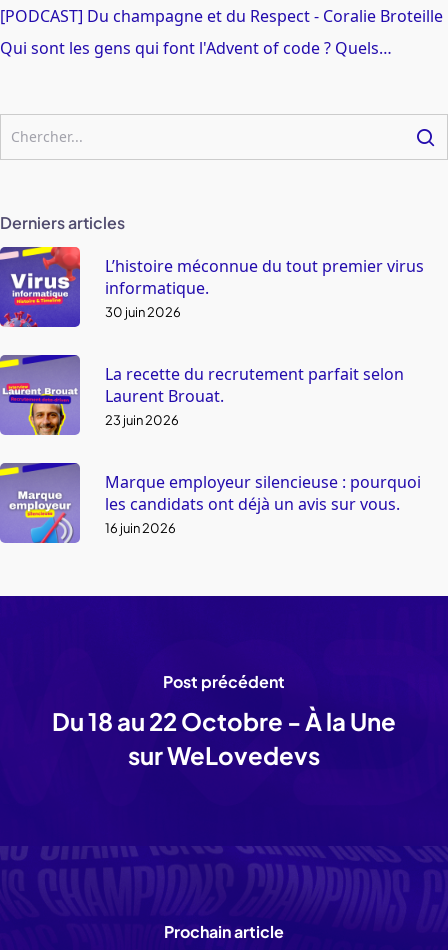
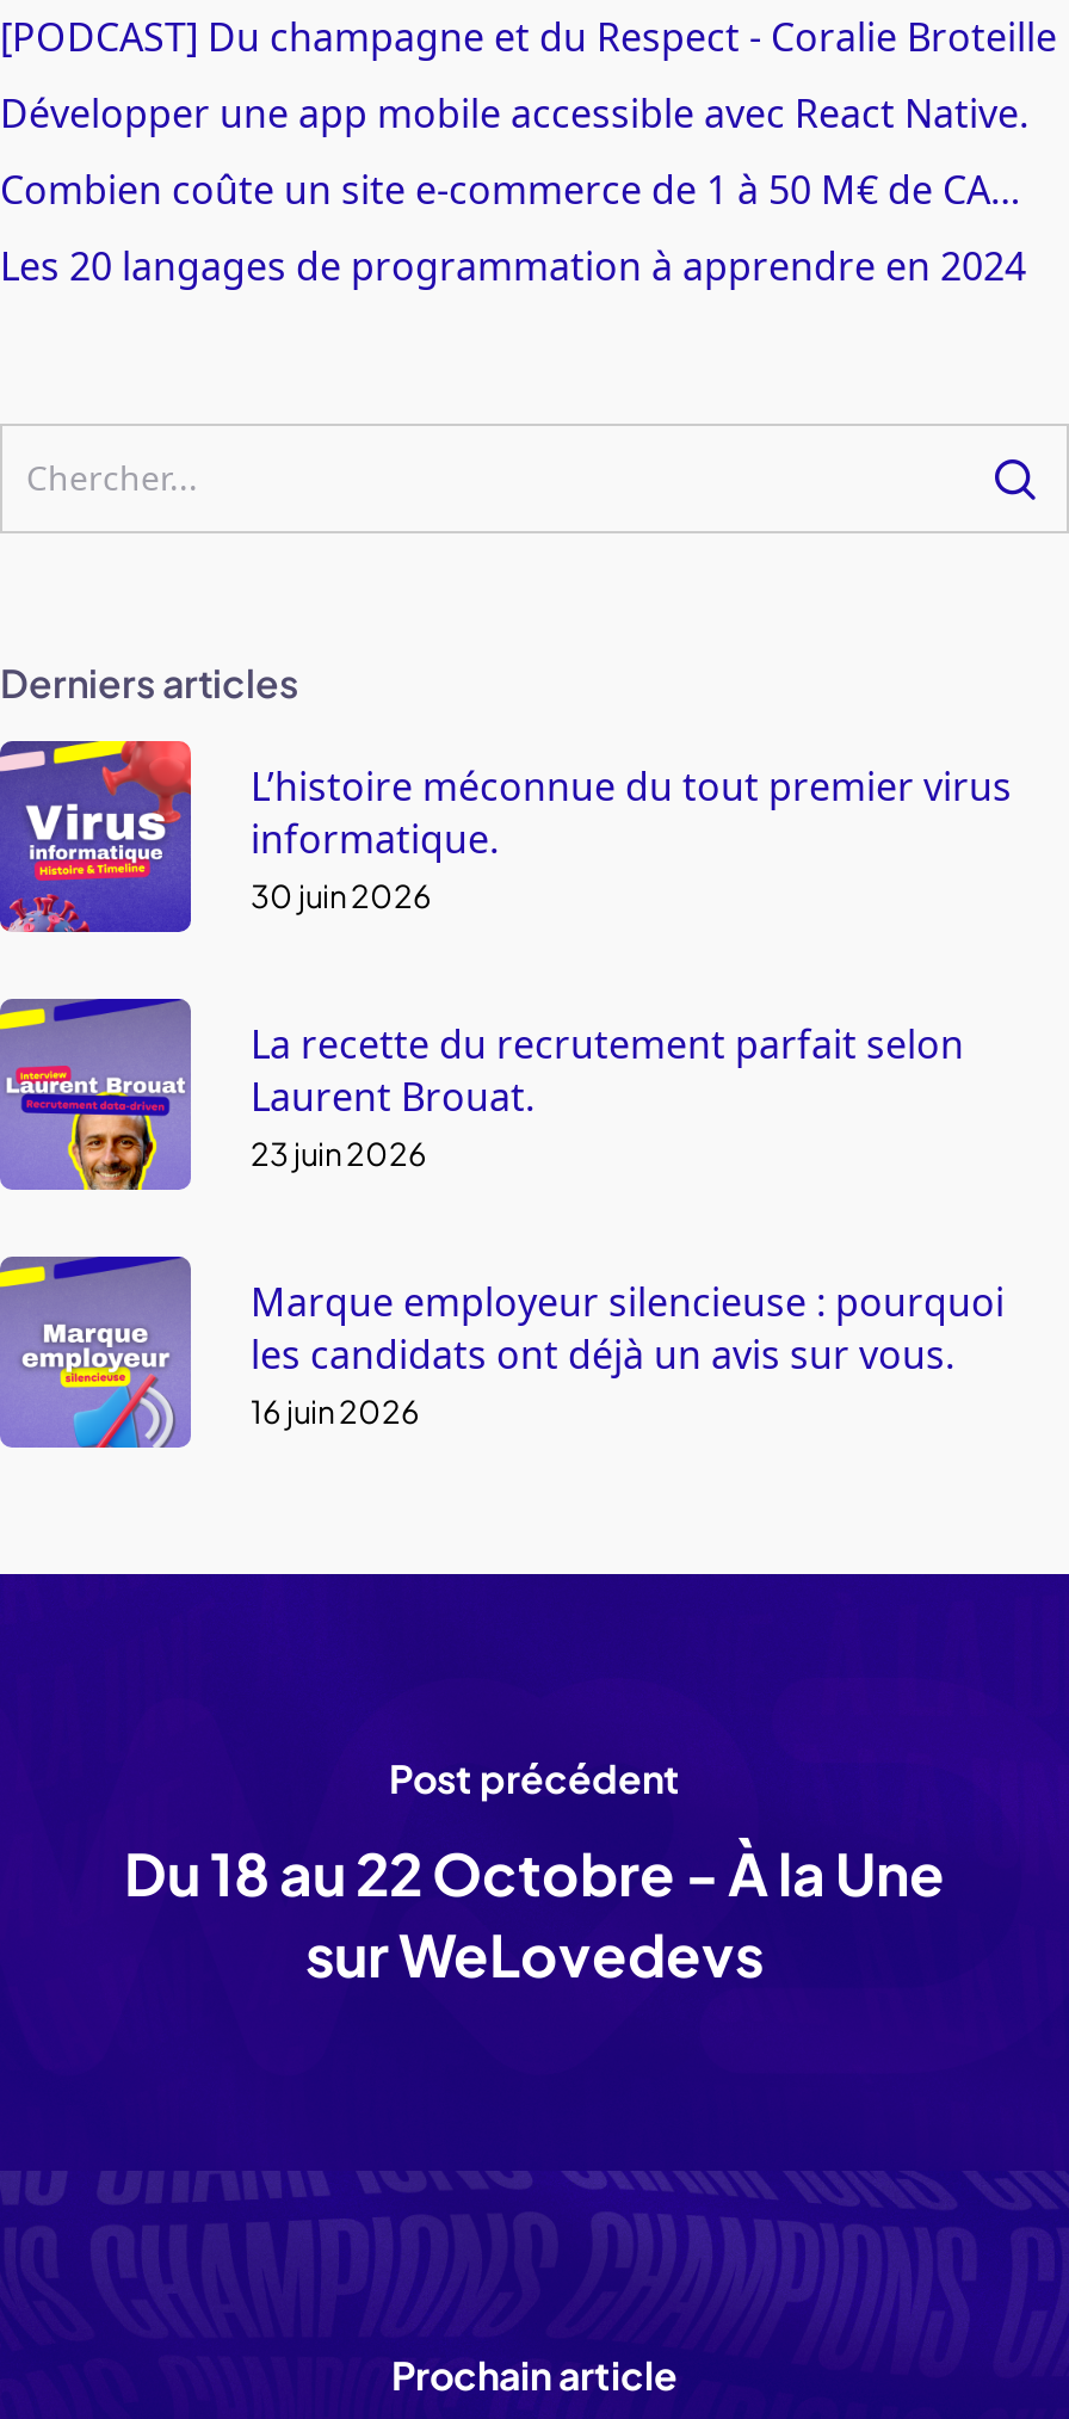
- Qui sont les gens qui font l'Advent of code ? Quels…
+ Développer une app mobile accessible avec React Native.
+ Combien coûte un site e-commerce de 1 à 50 M€ de CA…
+ Les 20 langages de programmation à apprendre en 2024
